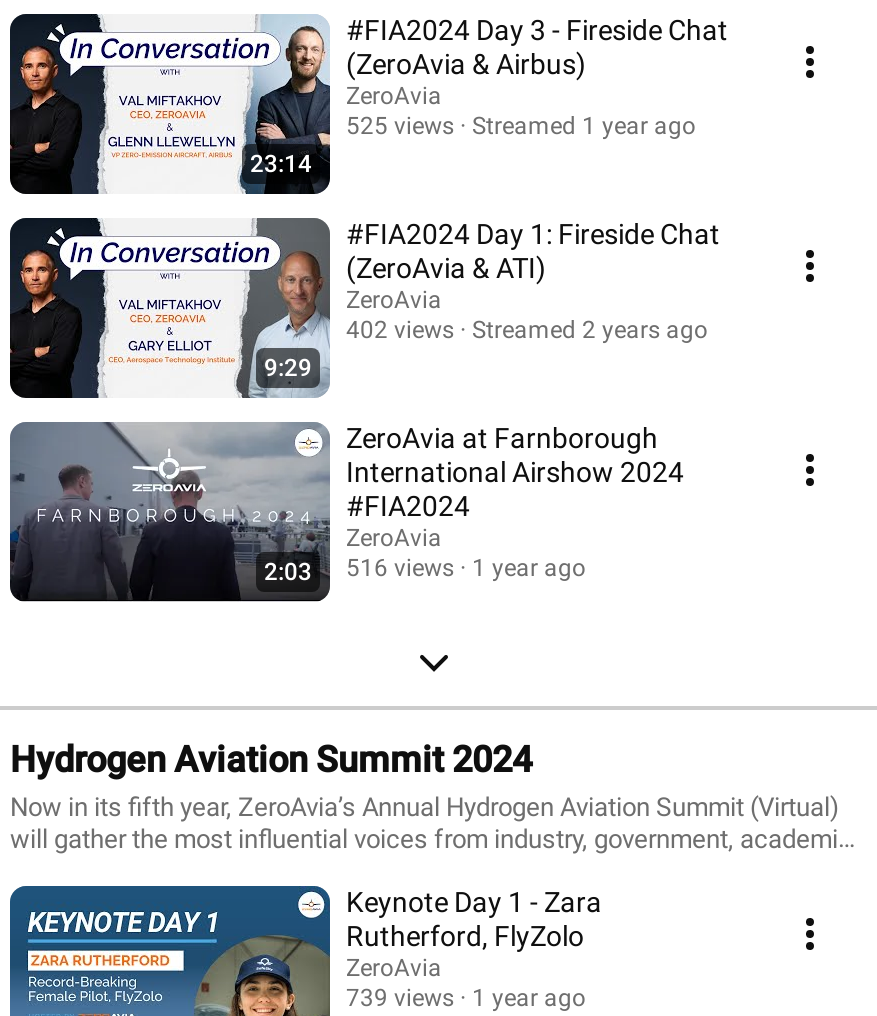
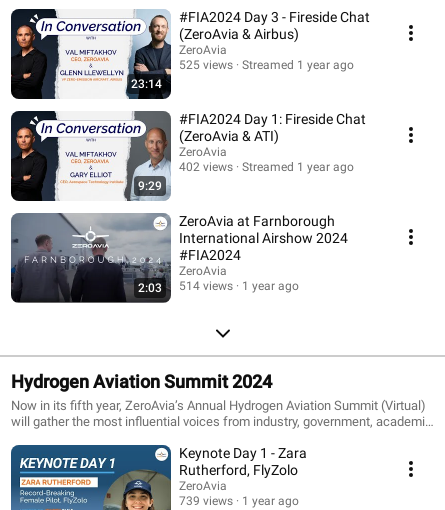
- Streamed 2 years ago
+ Streamed 1 year ago

- 2:03 516 views 1 year ago
+ 2:03 514 views 1 year ago
